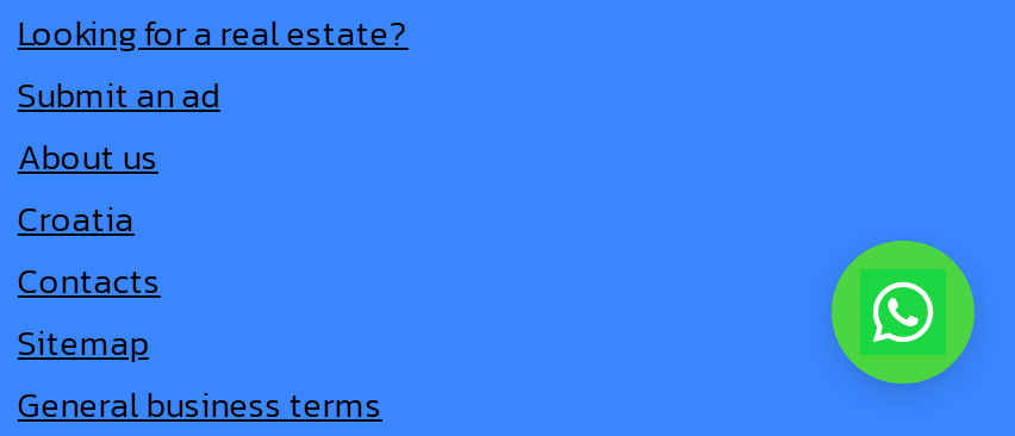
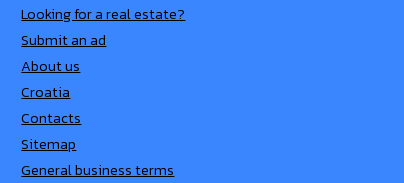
- [image]
